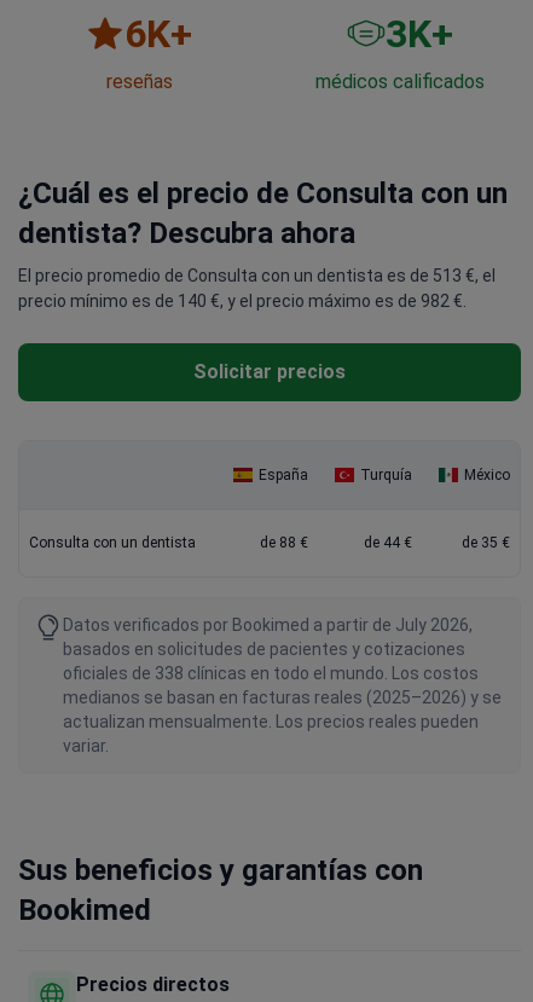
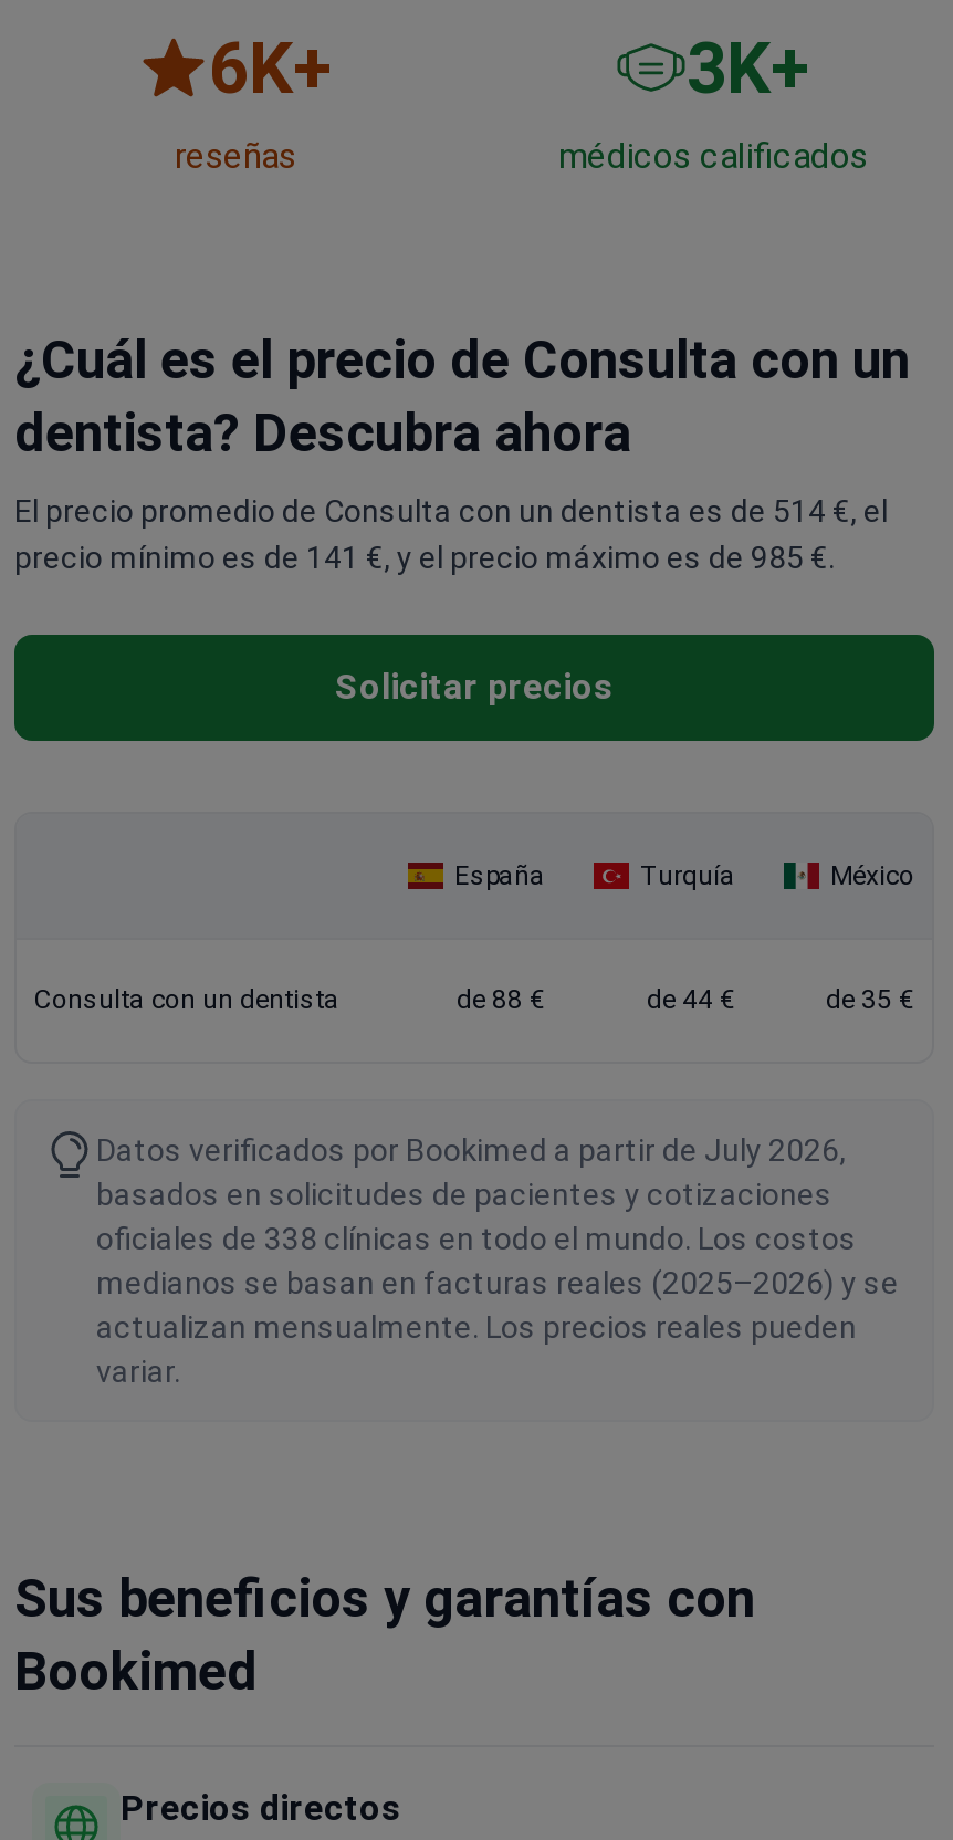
- El precio promedio de Consulta con un dentista es de 513 €, el
+ El precio promedio de Consulta con un dentista es de 514 €, el

- precio mínimo es de 140 €, y el precio máximo es de 982 €.
+ precio mínimo es de 141 €, y el precio máximo es de 985 €.
